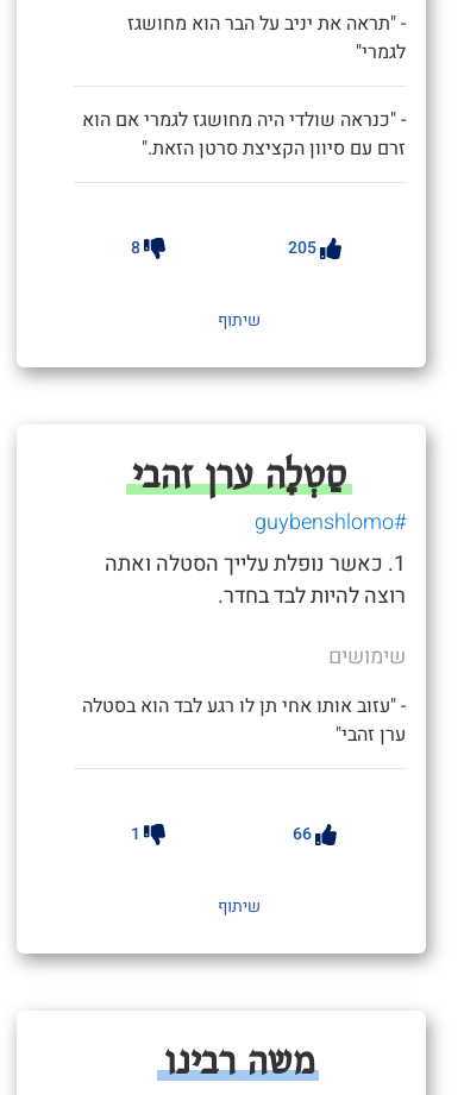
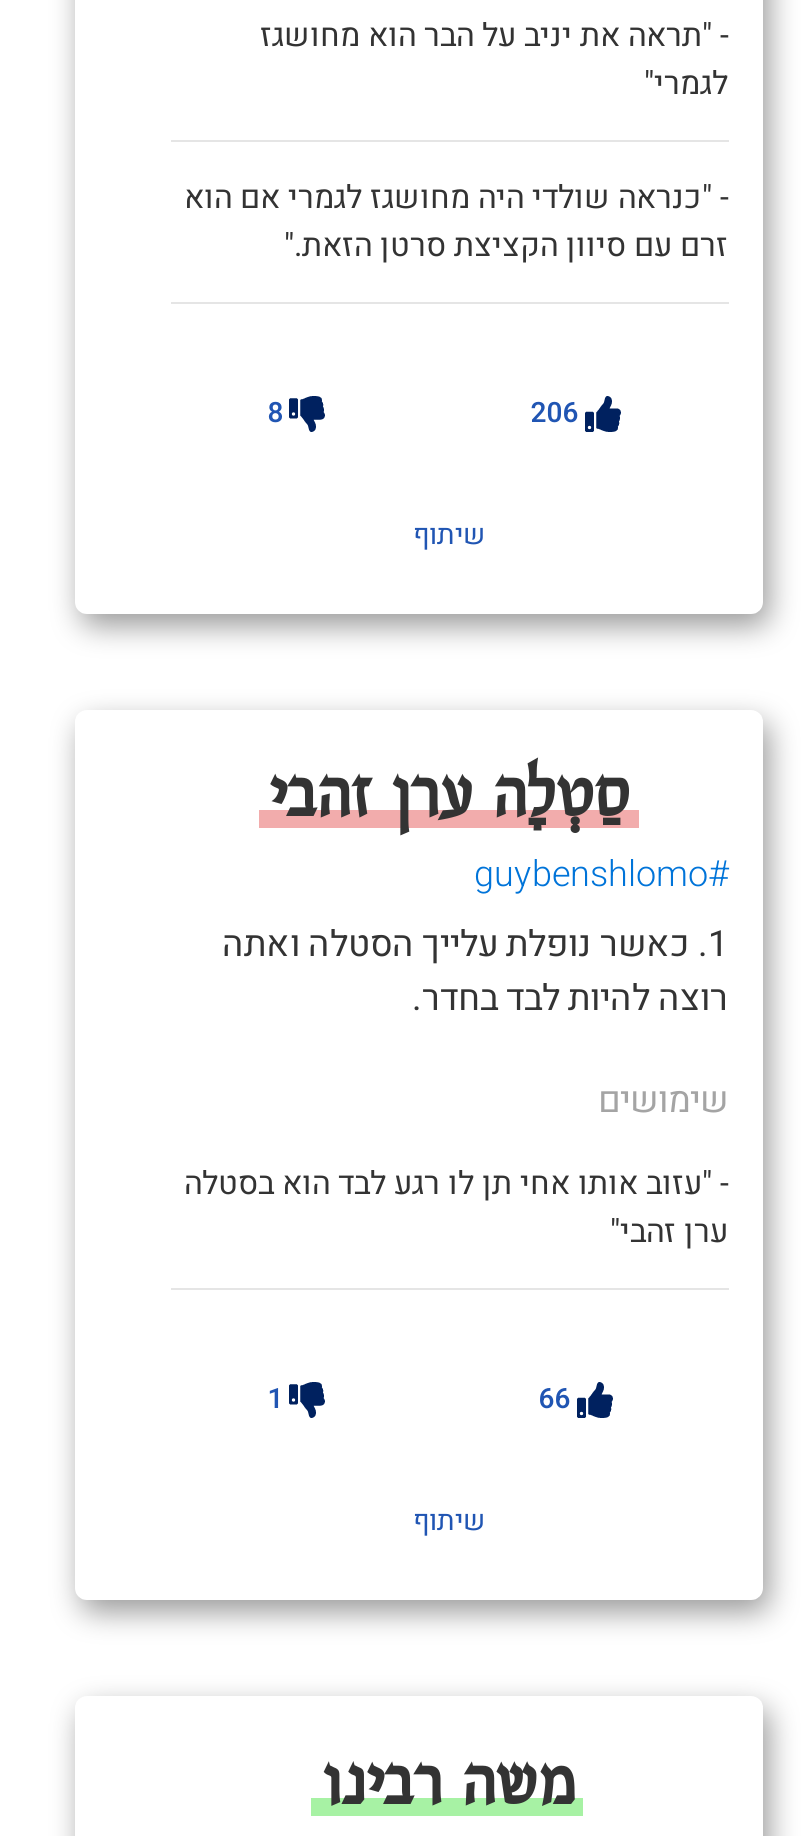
- 205
+ 206
